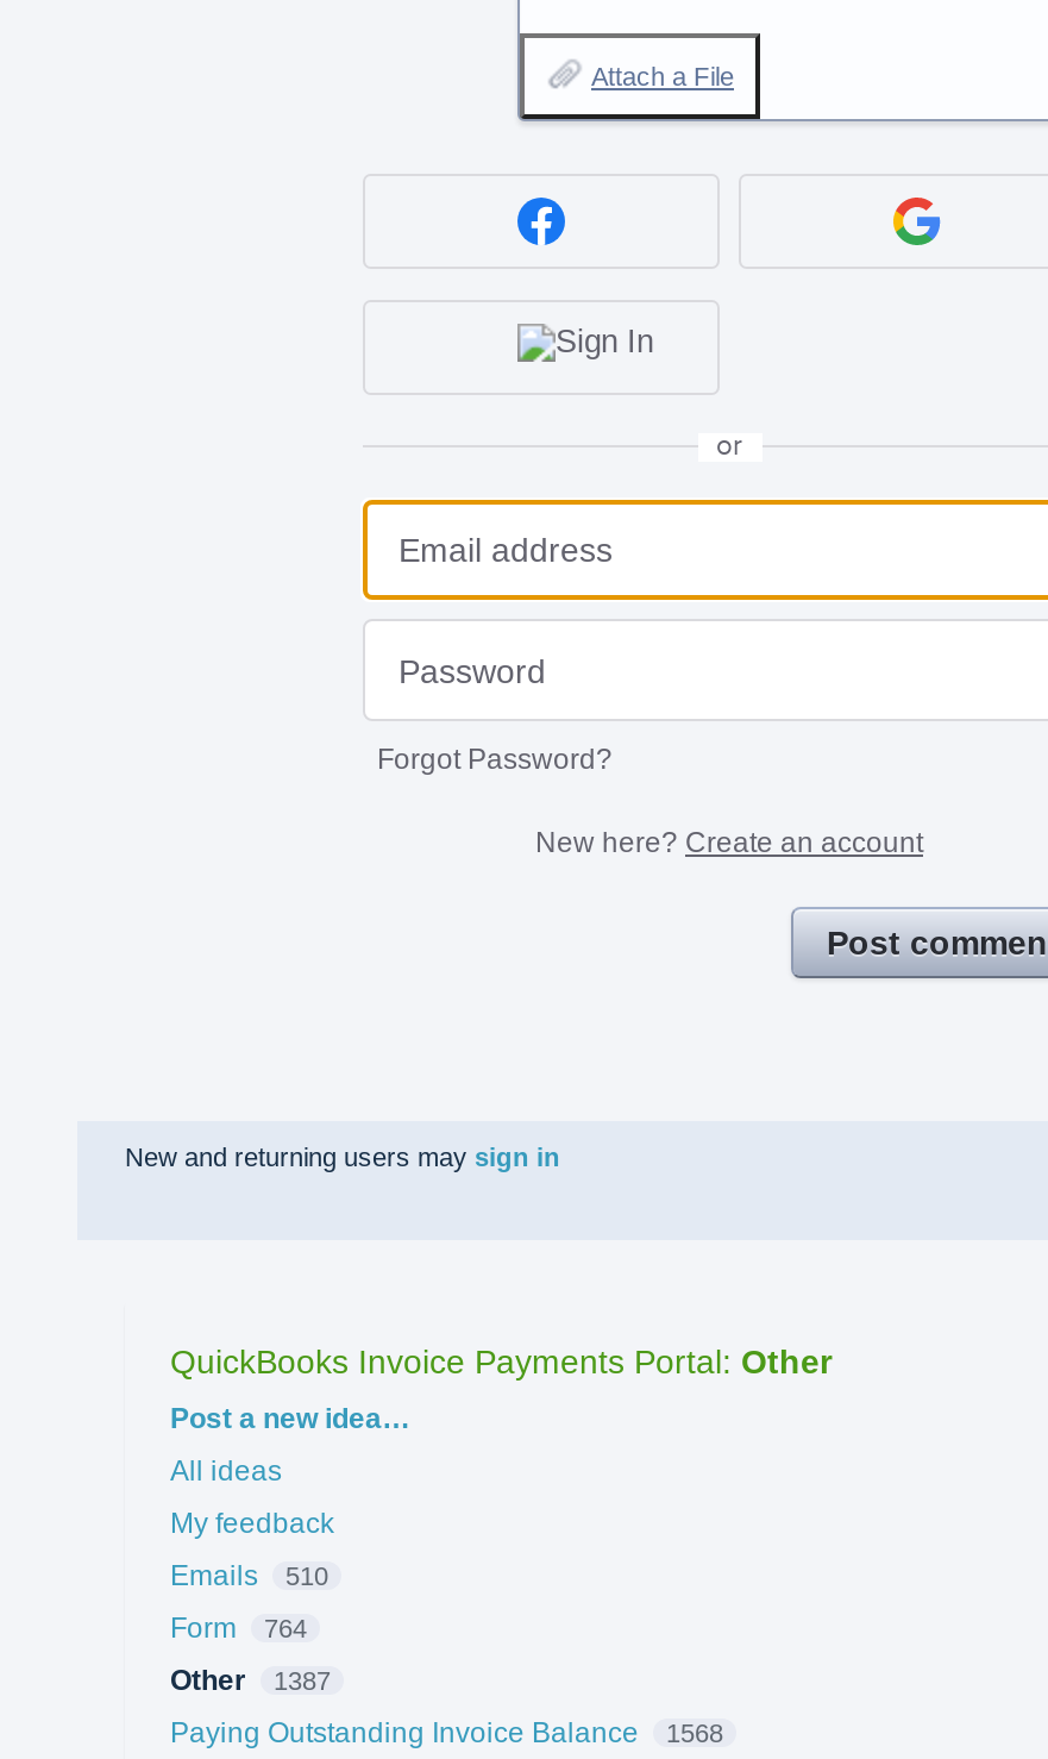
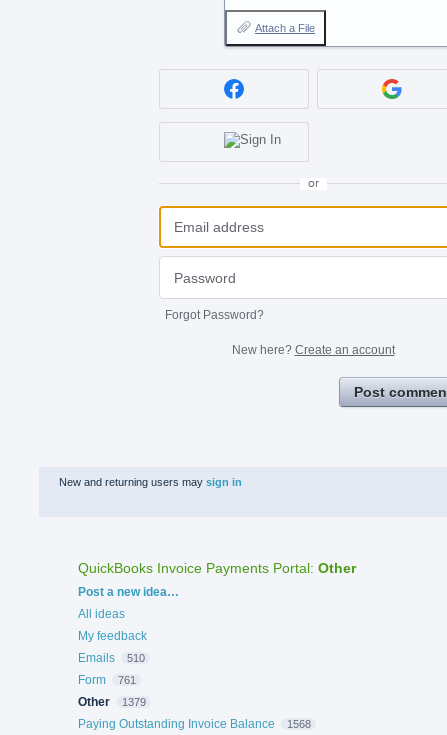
- Form 764
+ Form 761

- Other 1387
+ Other 1379
